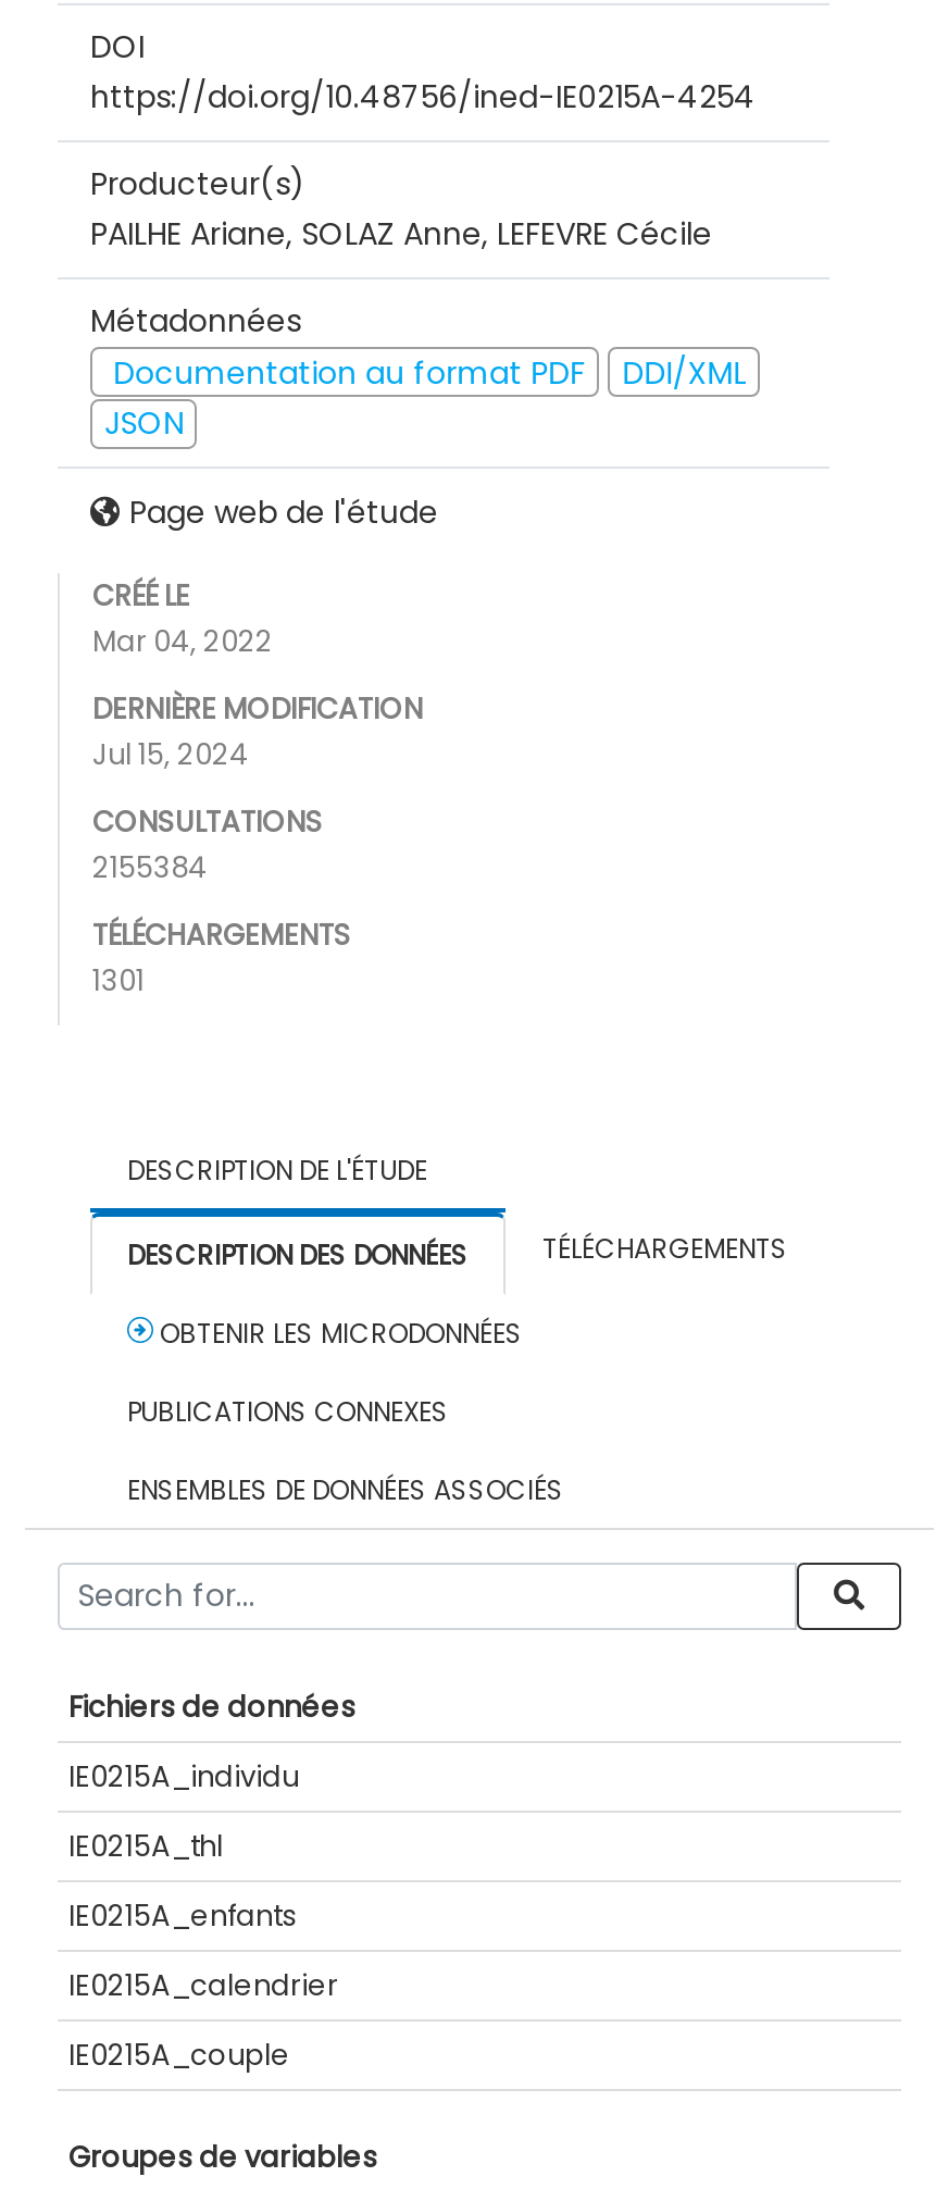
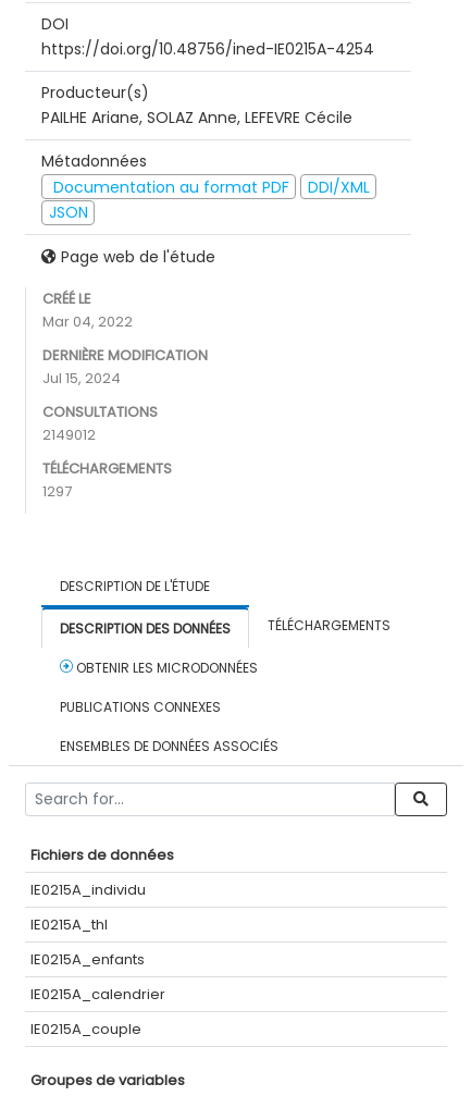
- 2155384
+ 2149012

- 1301
+ 1297
